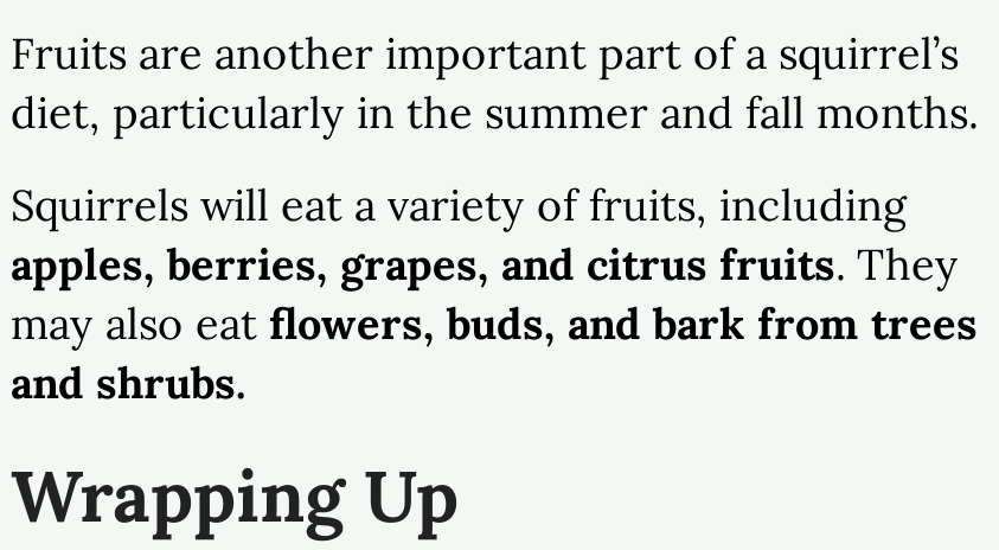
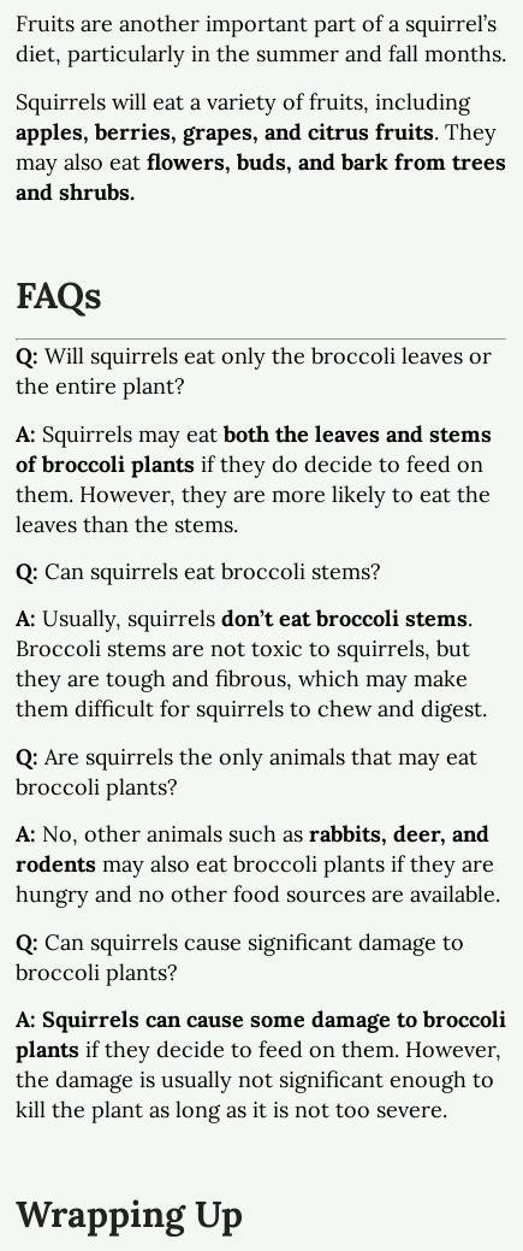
+ FAQs
+ Q: Will squirrels eat only the broccoli leaves or
+ the entire plant?
+ A: Squirrels may eat both the leaves and stems
+ of broccoli plants if they do decide to feed on
+ them. However, they are more likely to eat the
+ leaves than the stems.
+ Q: Can squirrels eat broccoli stems?
+ A: Usually, squirrels don’t eat broccoli stems.
+ Broccoli stems are not toxic to squirrels, but
+ they are tough and fibrous, which may make
+ them difficult for squirrels to chew and digest.
+ Q: Are squirrels the only animals that may eat
+ broccoli plants?
+ A: No, other animals such as rabbits, deer, and
+ rodents may also eat broccoli plants if they are
+ hungry and no other food sources are available.
+ Q: Can squirrels cause significant damage to
+ broccoli plants?
+ A: Squirrels can cause some damage to broccoli
+ plants if they decide to feed on them. However,
+ the damage is usually not significant enough to
+ kill the plant as long as it is not too severe.
